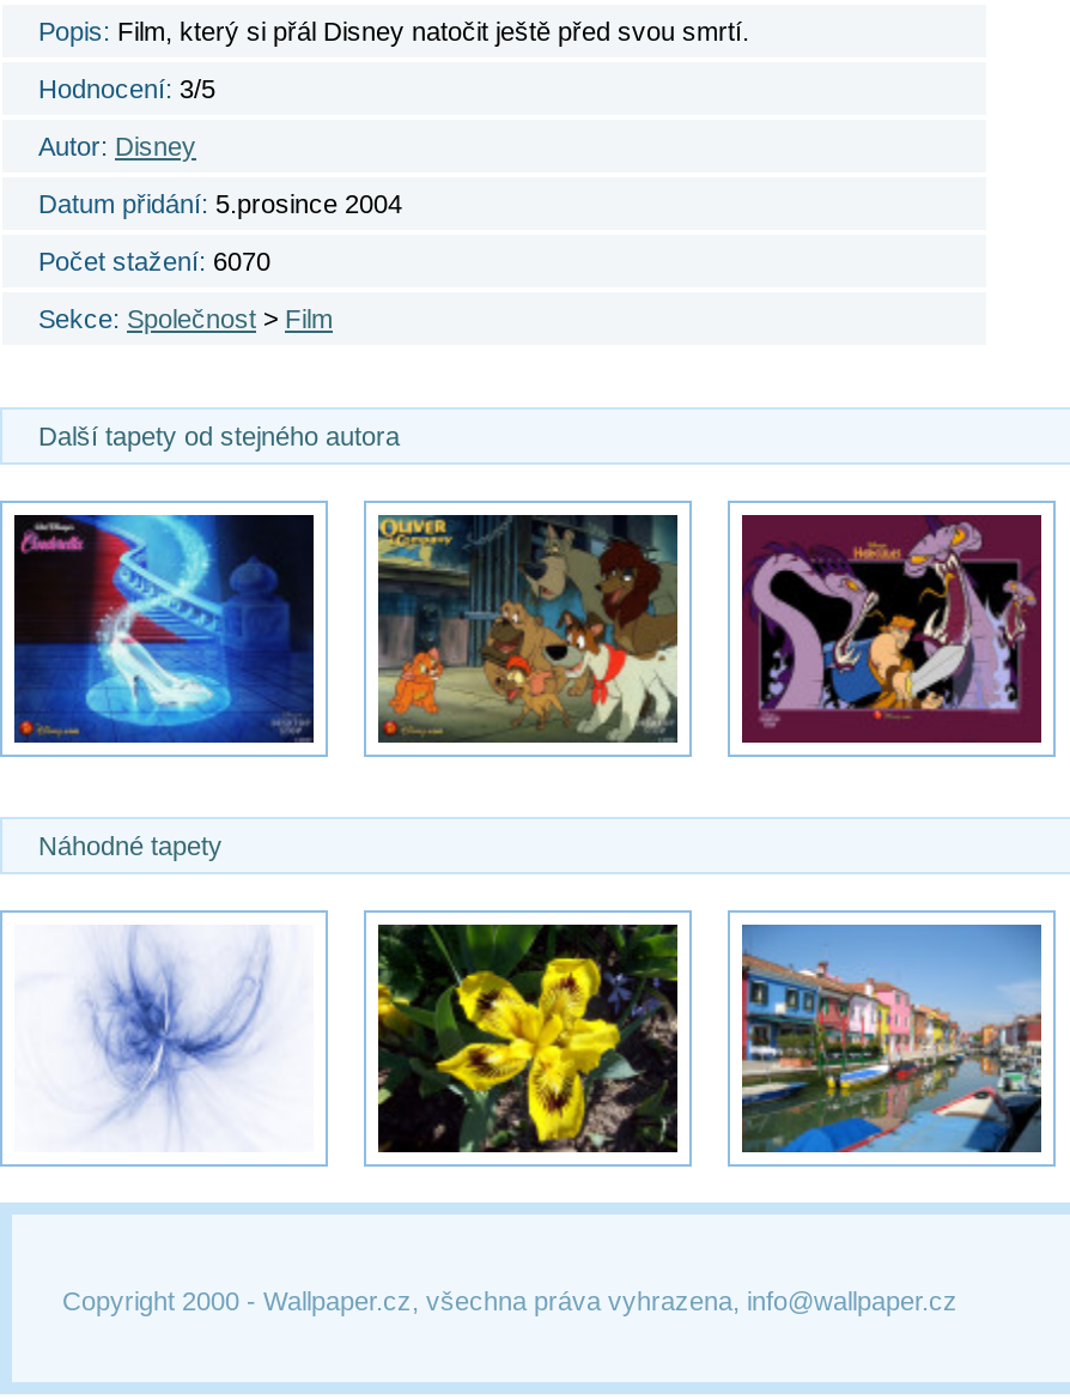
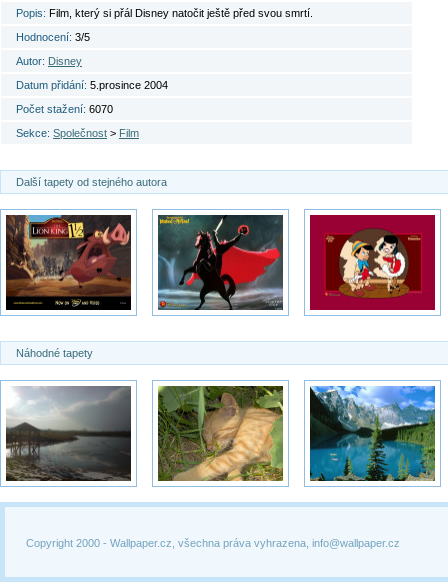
- [image]
+ [image]

- [image]
+ [image]

- [image]
+ [image]

- [image]
+ [image]

- [image]
+ [image]

- [image]
+ [image]
